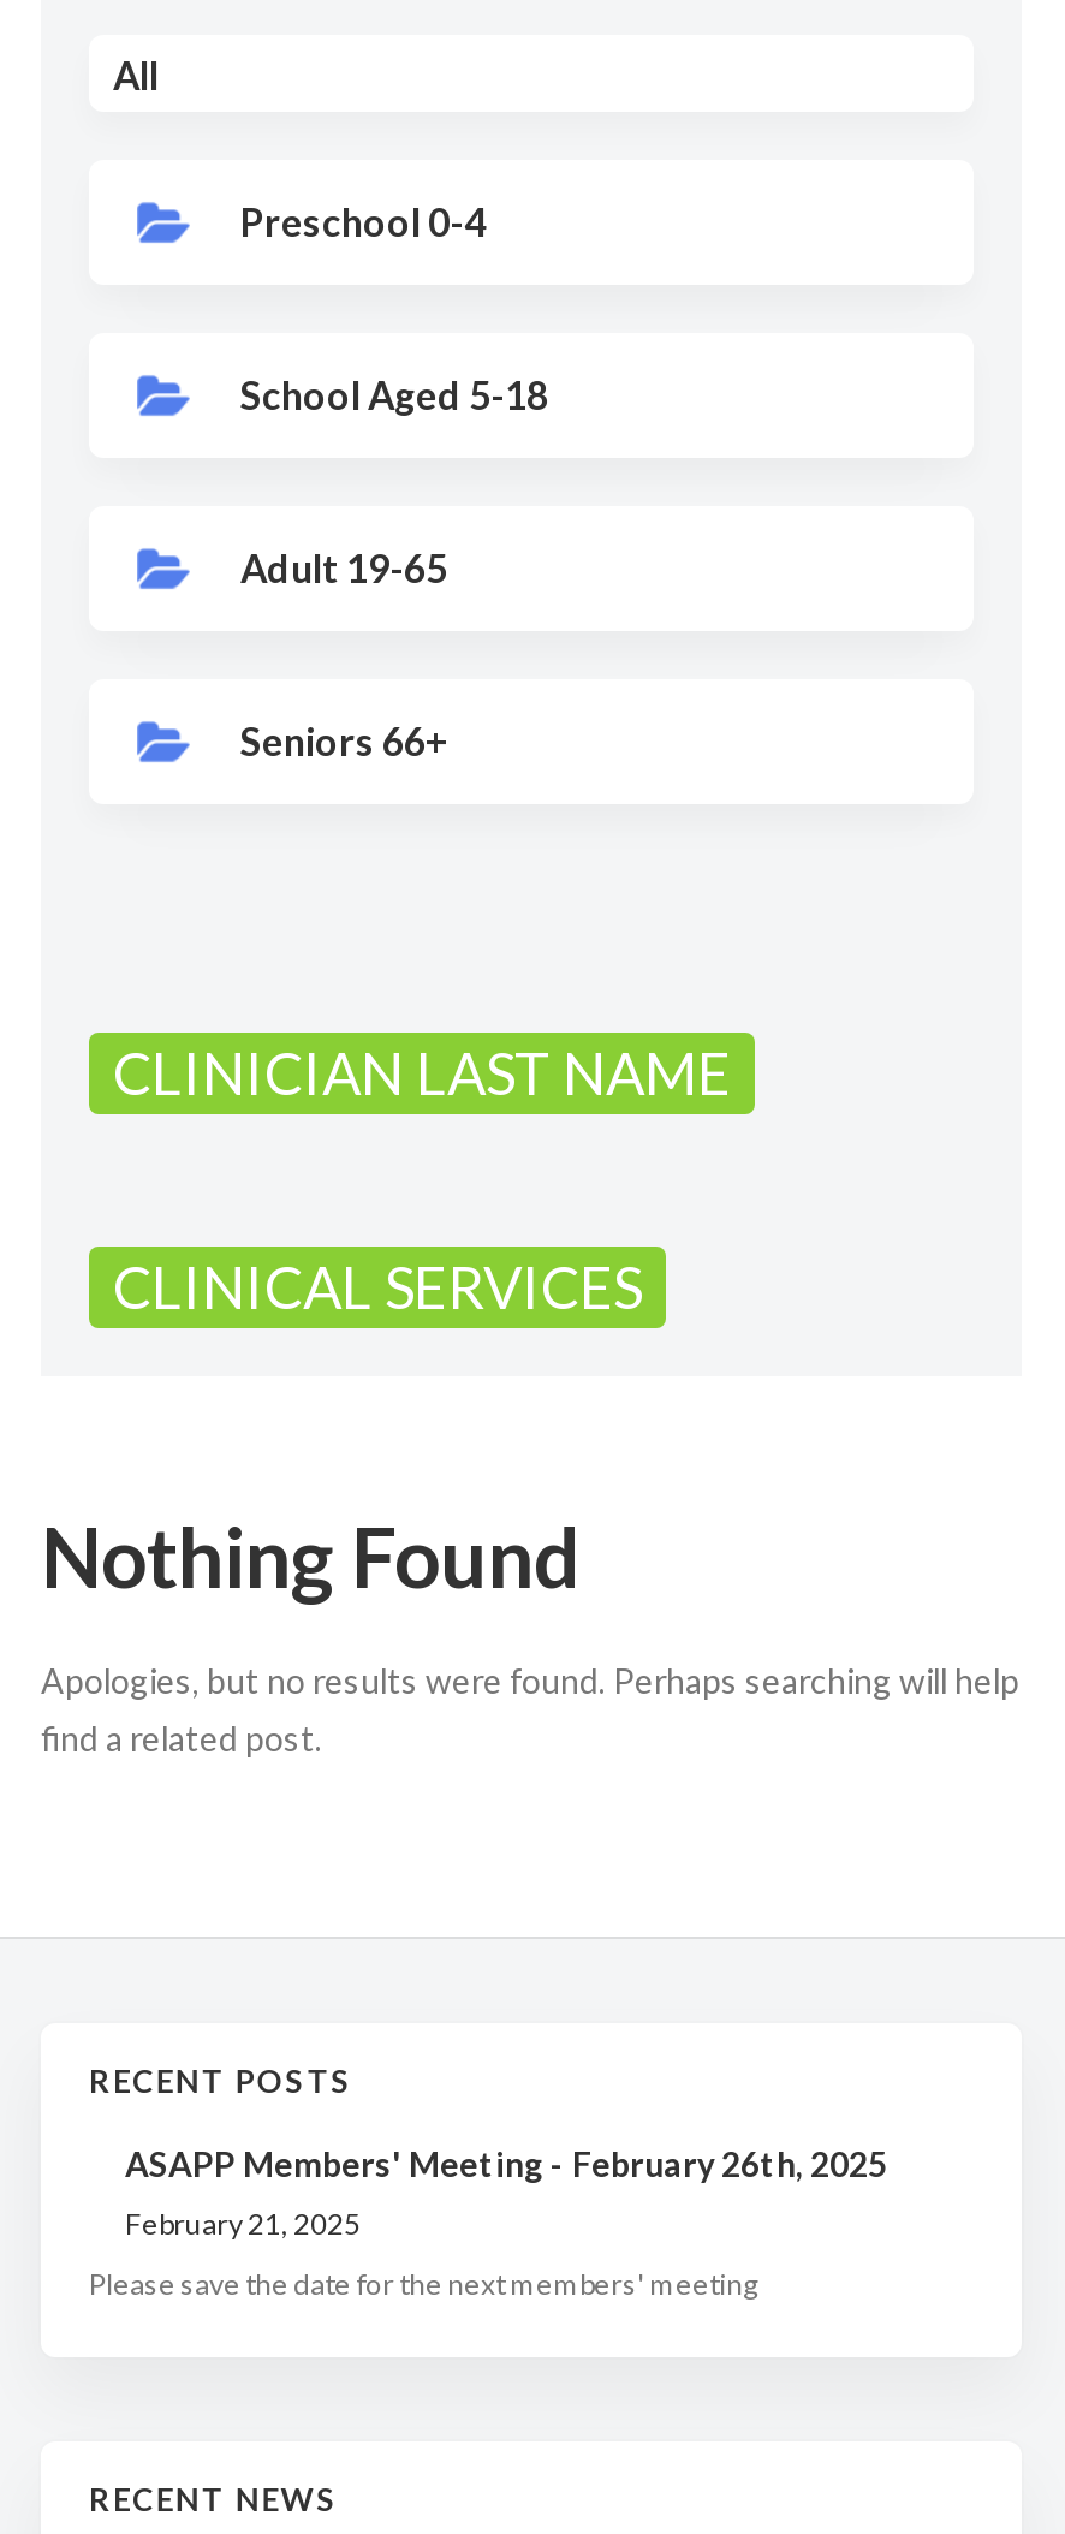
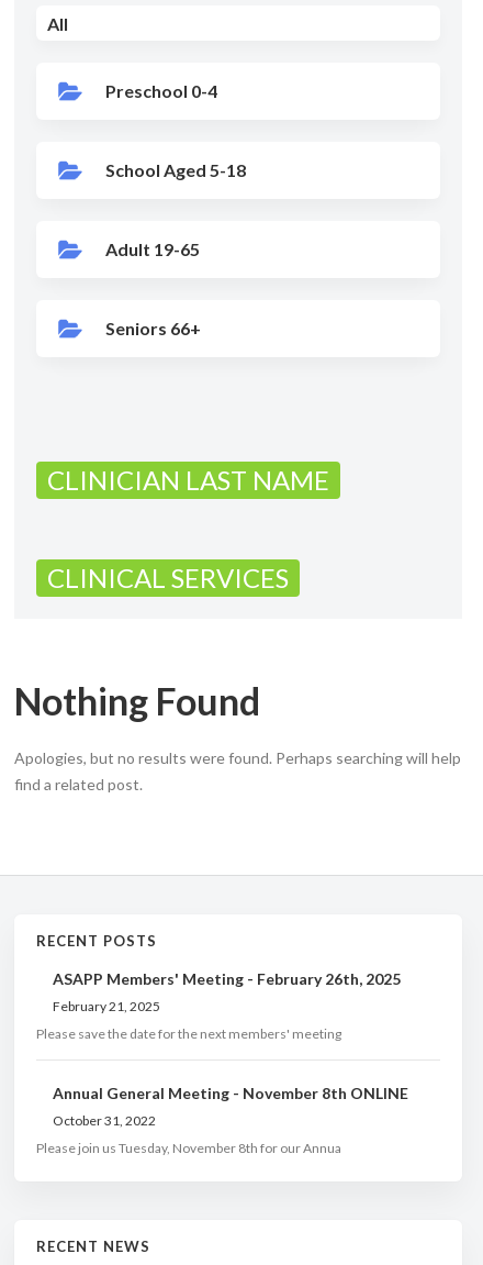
+ Annual General Meeting - November 8th ONLINE
+ October 31, 2022
+ Please join us Tuesday, November 8th for our Annua
